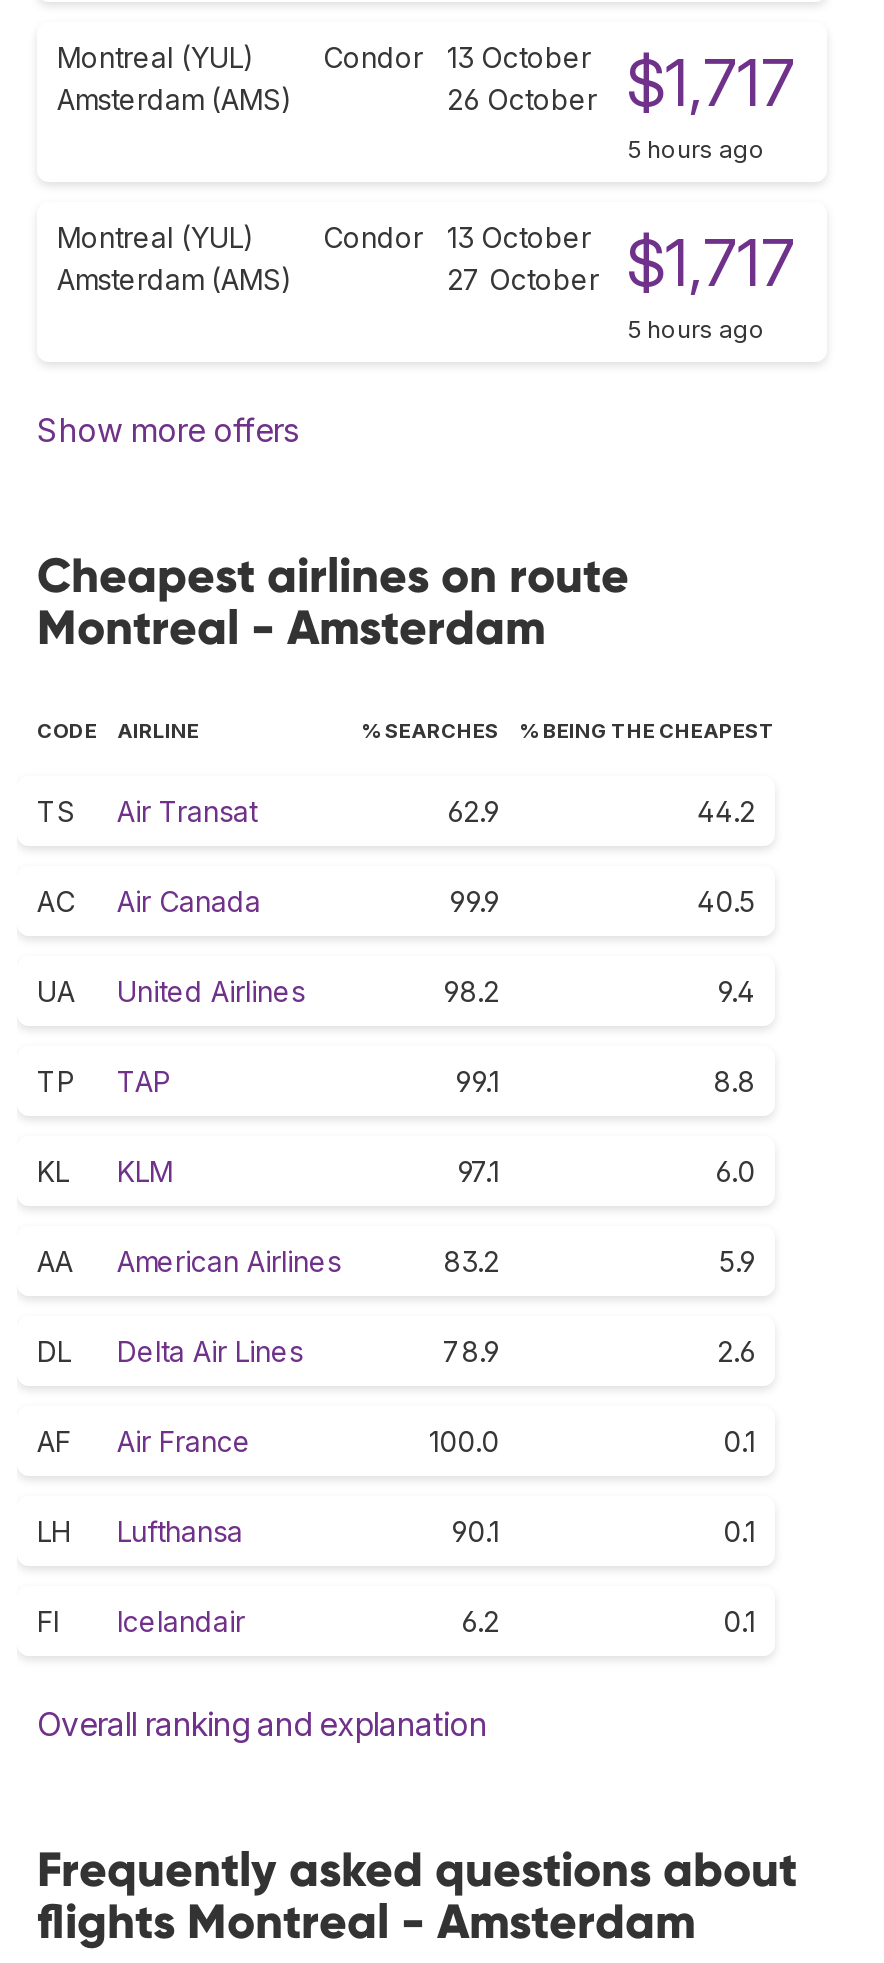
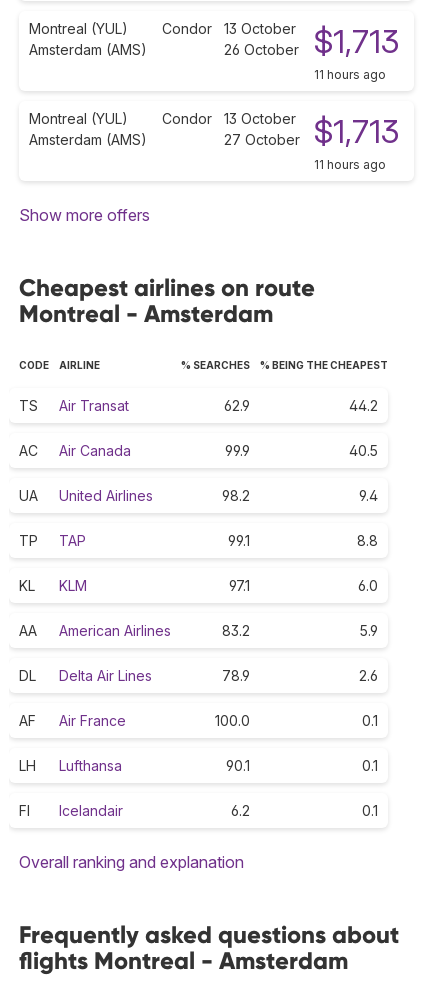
- Montreal (YUL) Condor 13 October 26 October $1,717
+ Montreal (YUL) Condor 13 October 26 October $1,713

- 5 hours ago
+ 11 hours ago

- Montreal (YUL) Condor 13 October 27 October $1,717
+ Montreal (YUL) Condor 13 October 27 October $1,713

- 5 hours ago
+ 11 hours ago
